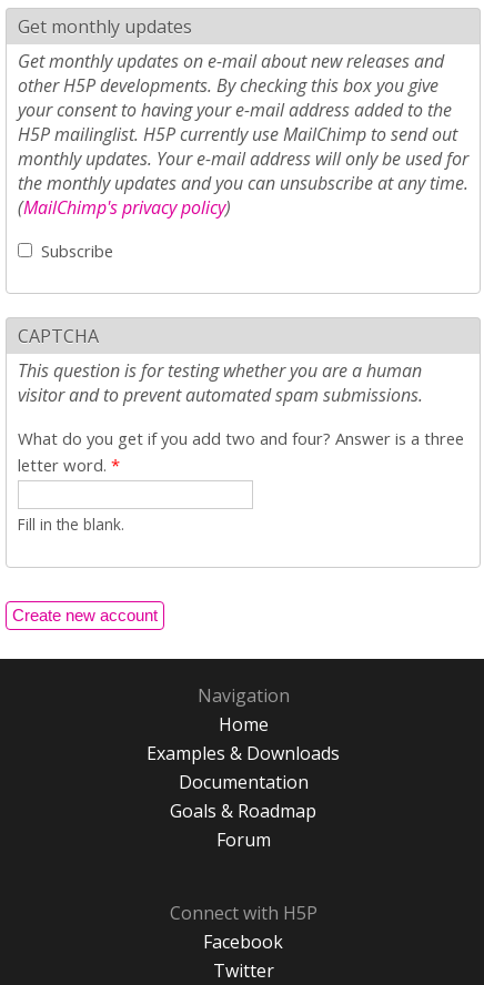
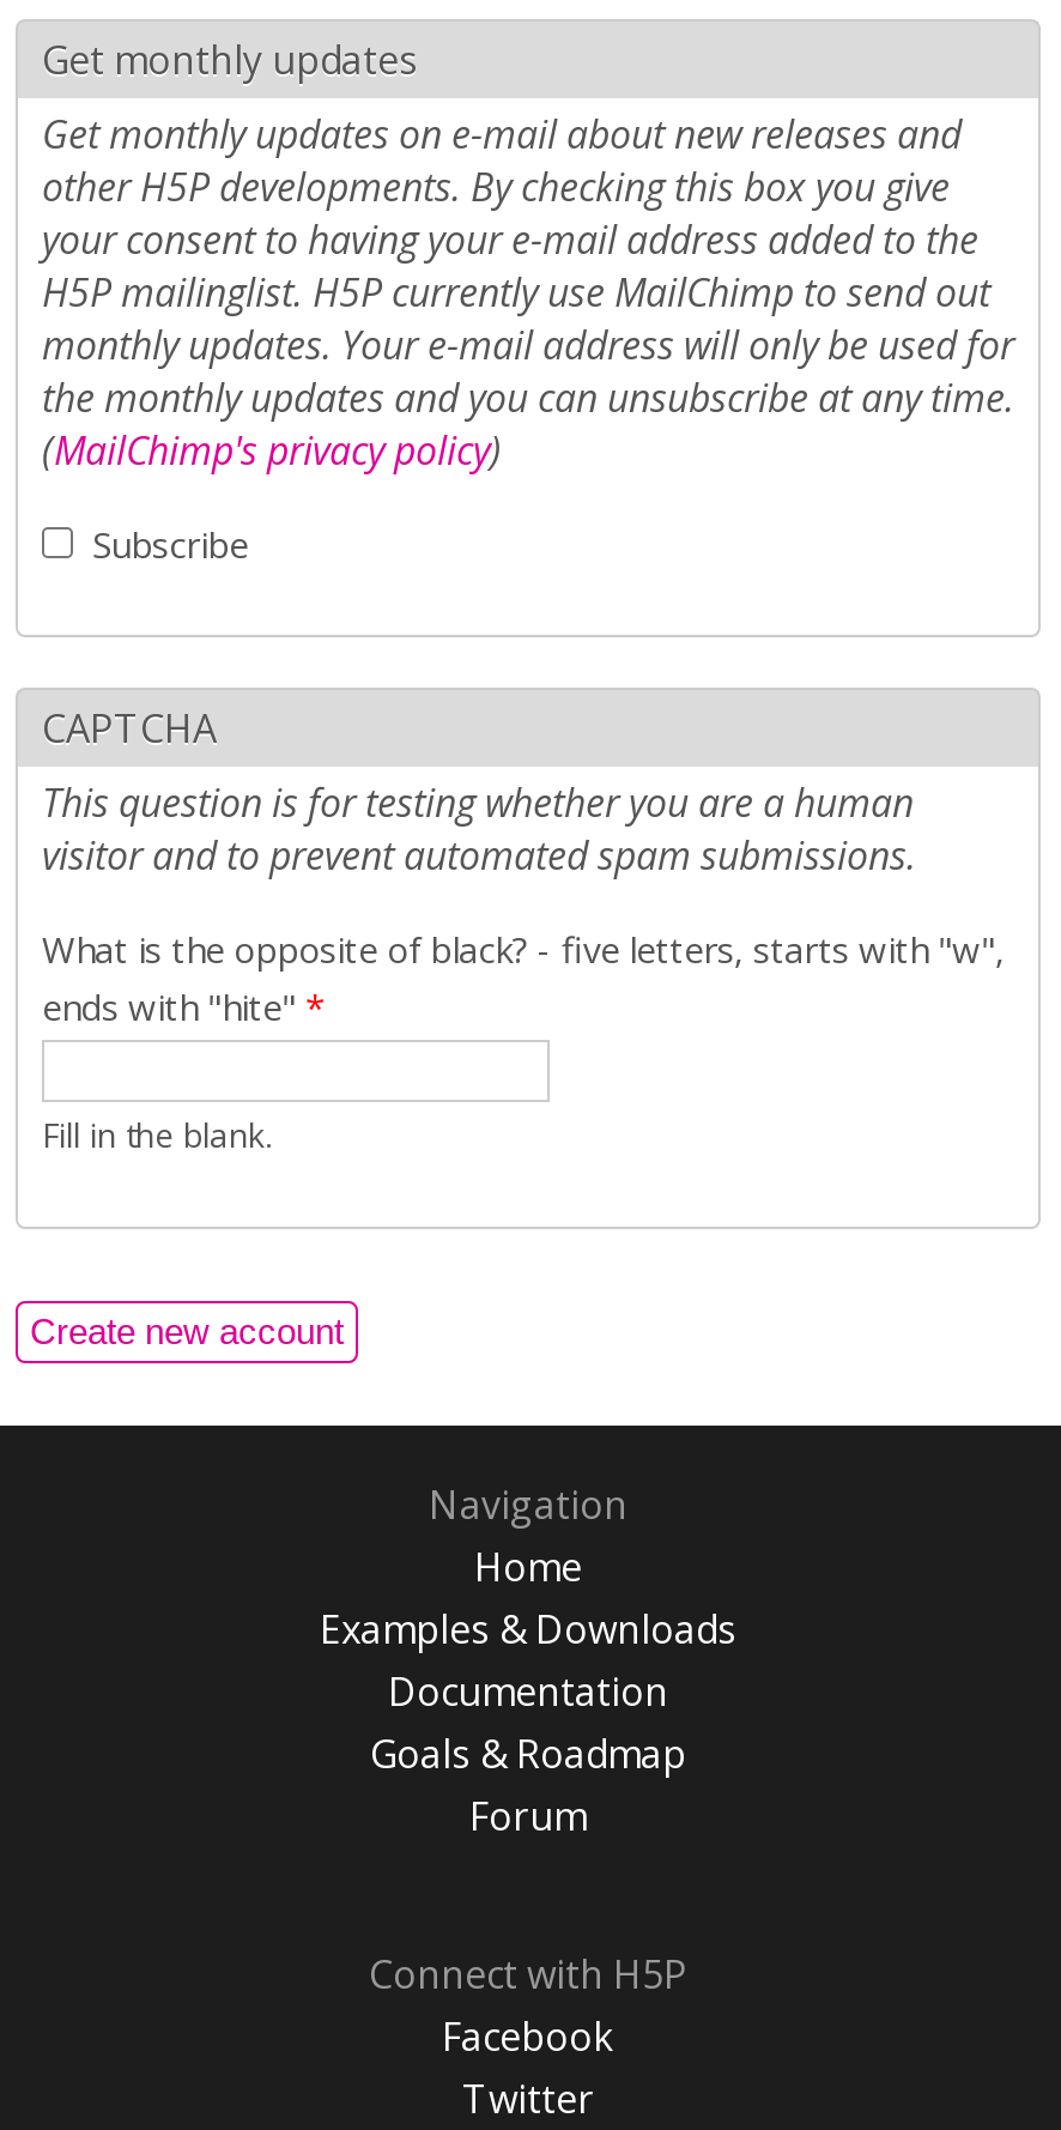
- What do you get if you add two and four? Answer is a three
- letter word. *
+ What is the opposite of black? - five letters, starts with "w",
+ ends with "hite" *
